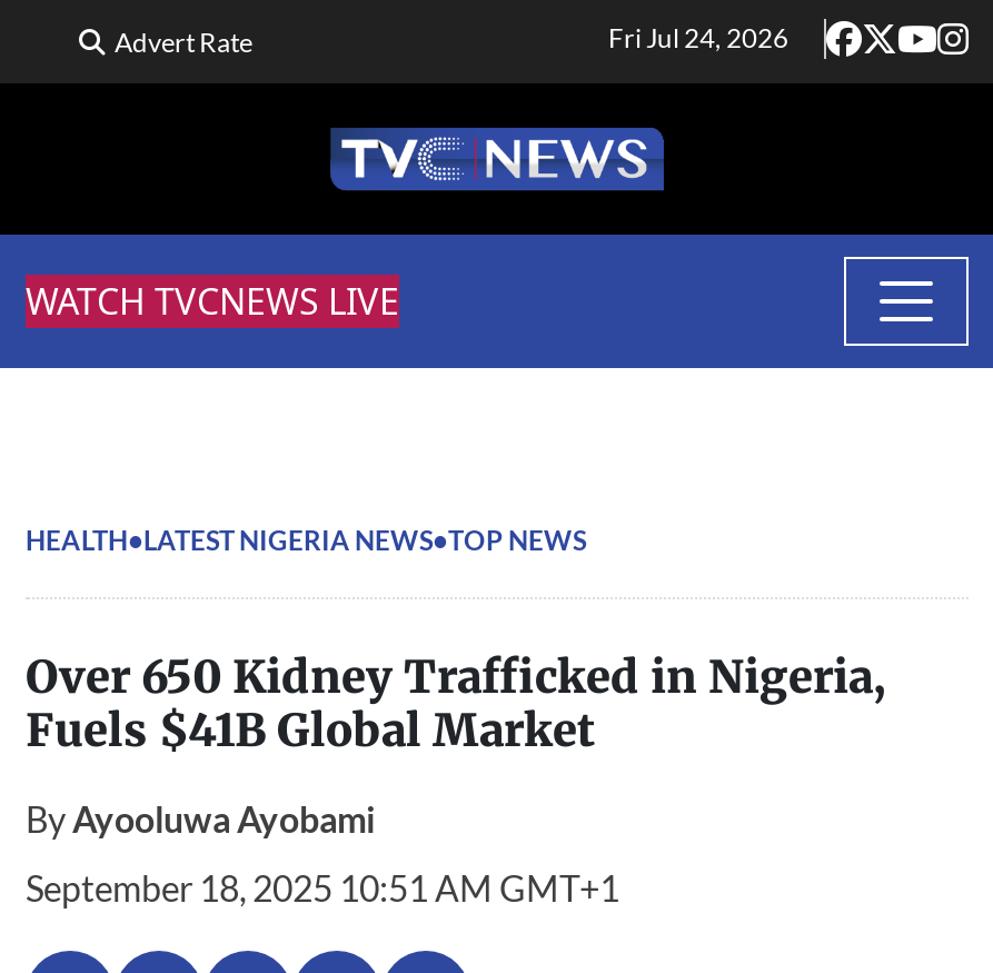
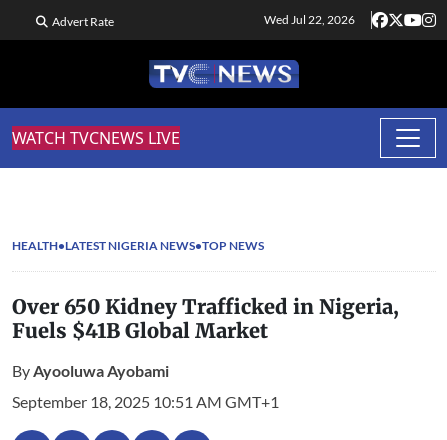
- Fri Jul 24, 2026
+ Wed Jul 22, 2026
